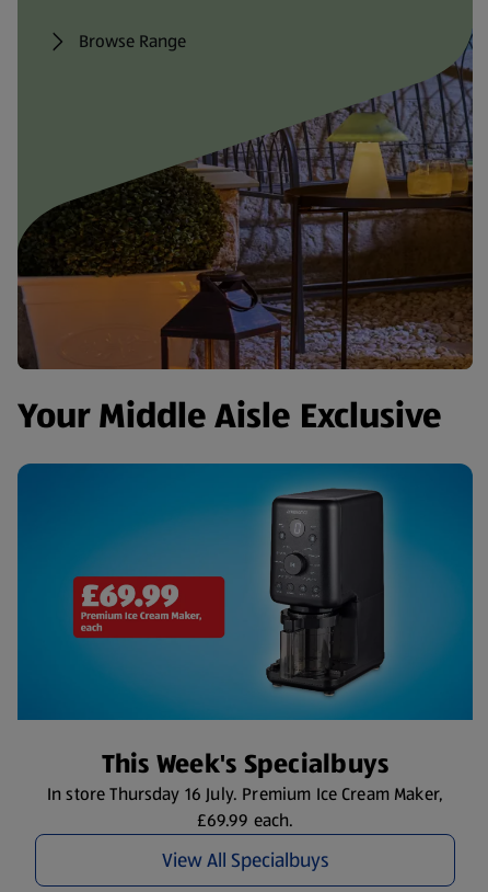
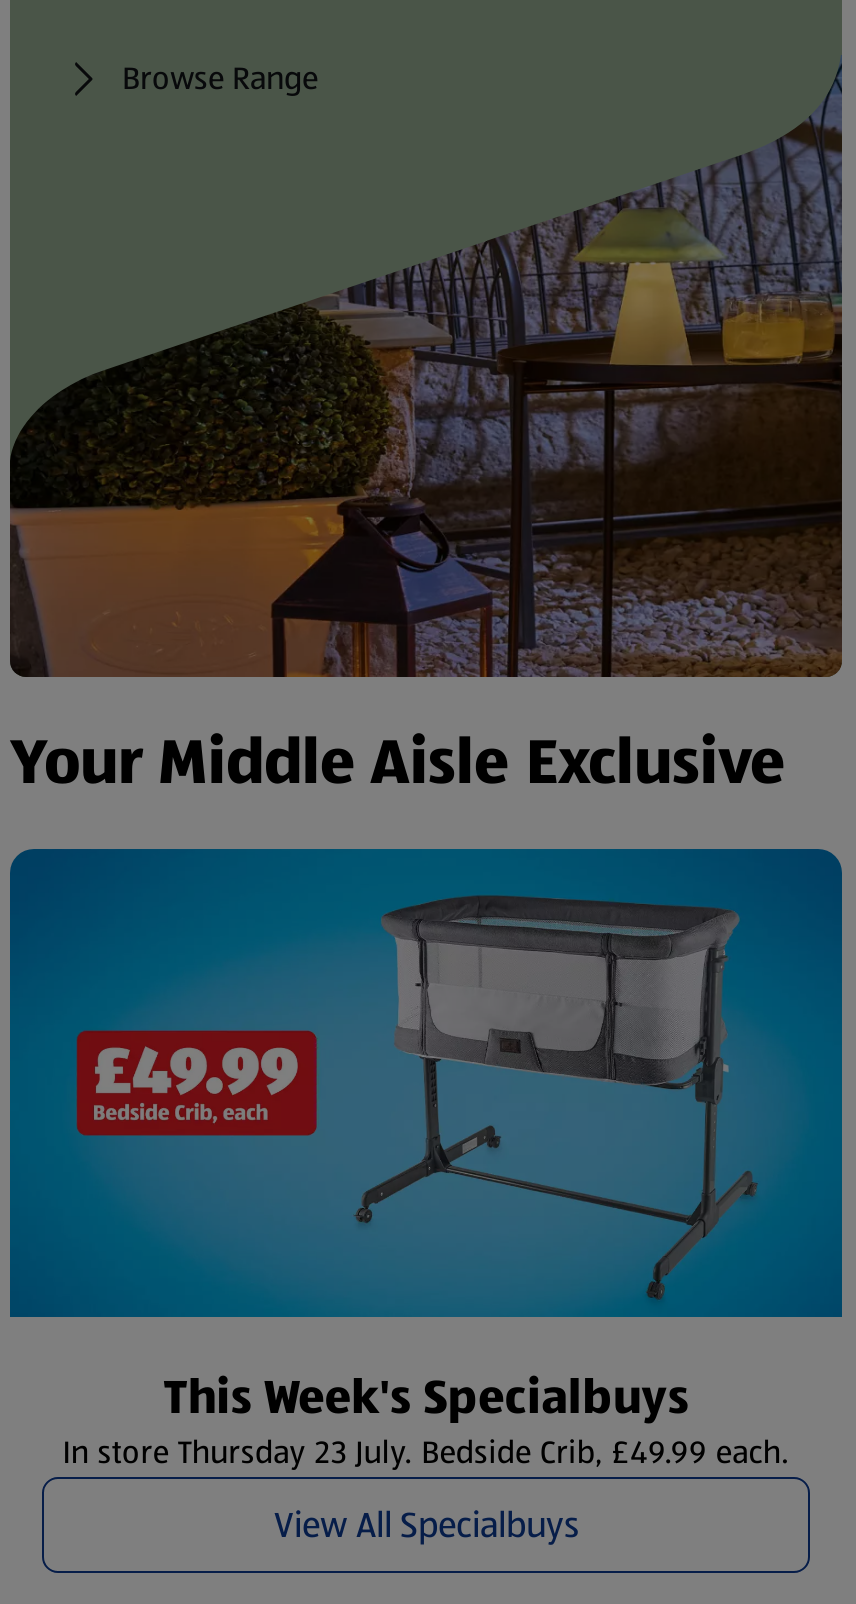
- [image]
+ [image]

- In store Thursday 16 July. Premium Ice Cream Maker,
- £69.99 each.
+ In store Thursday 23 July. Bedside Crib, £49.99 each.
